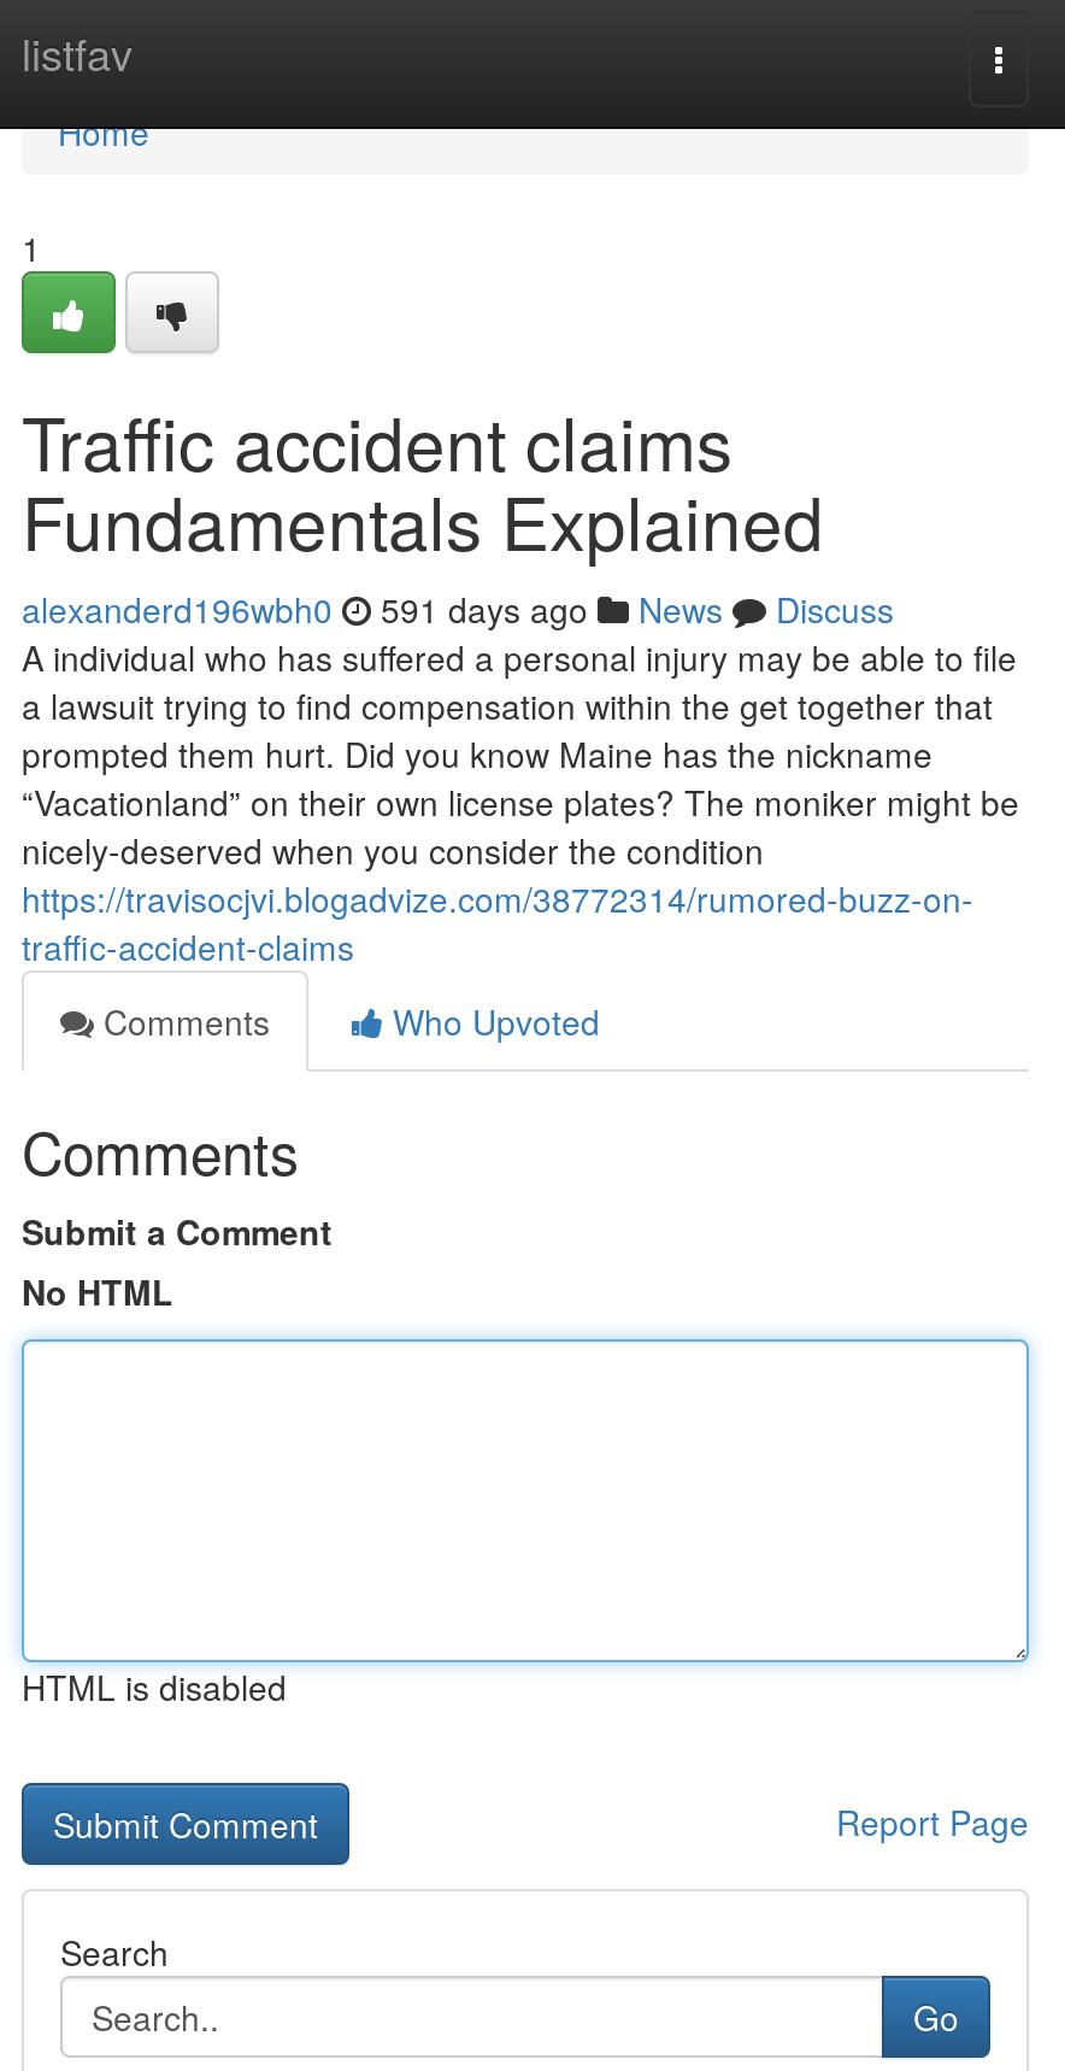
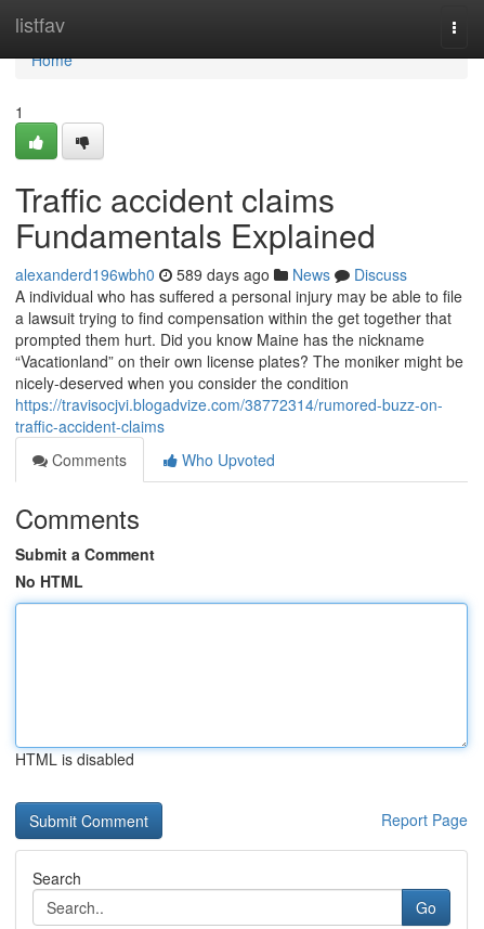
- alexanderd196wbh0 591 days ago News Discuss
+ alexanderd196wbh0 589 days ago News Discuss
